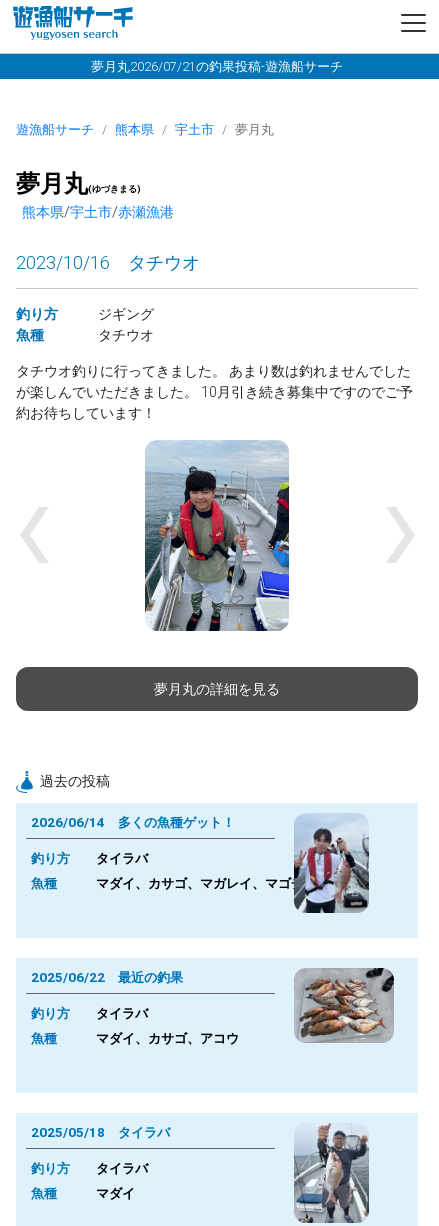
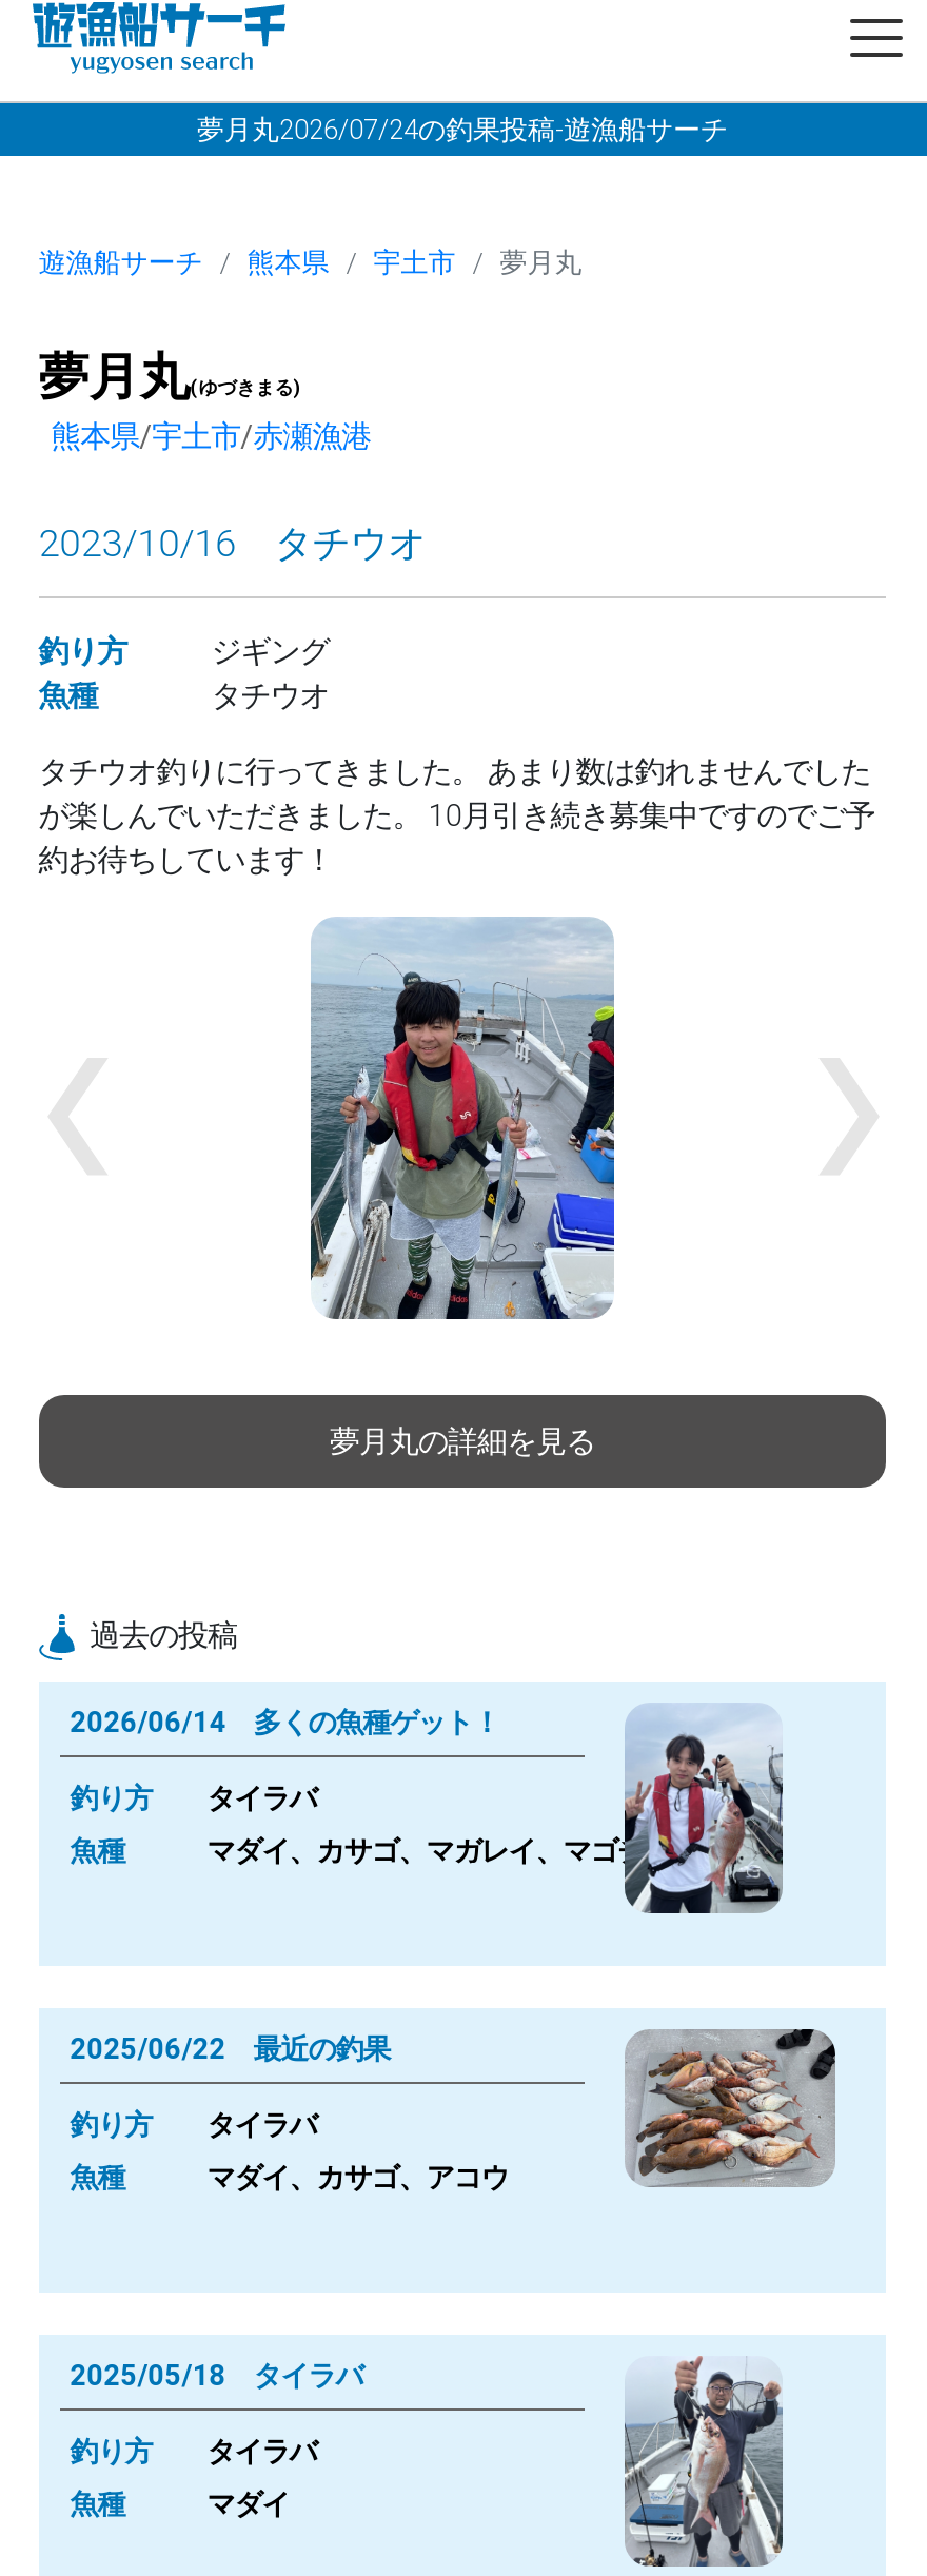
- 夢月丸2026/07/21の釣果投稿-遊漁船サーチ
+ 夢月丸2026/07/24の釣果投稿-遊漁船サーチ
